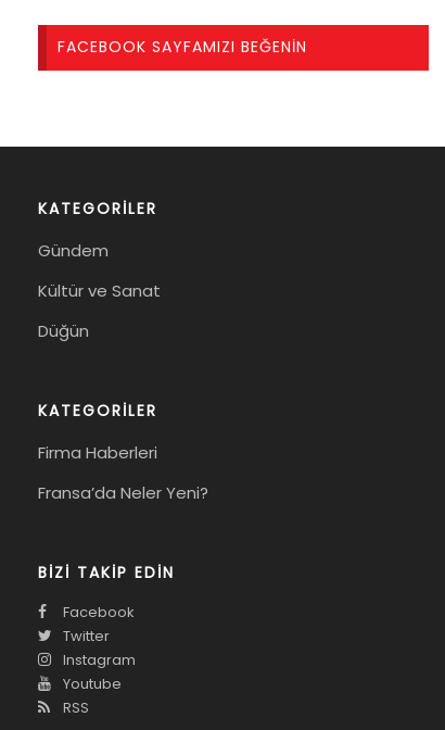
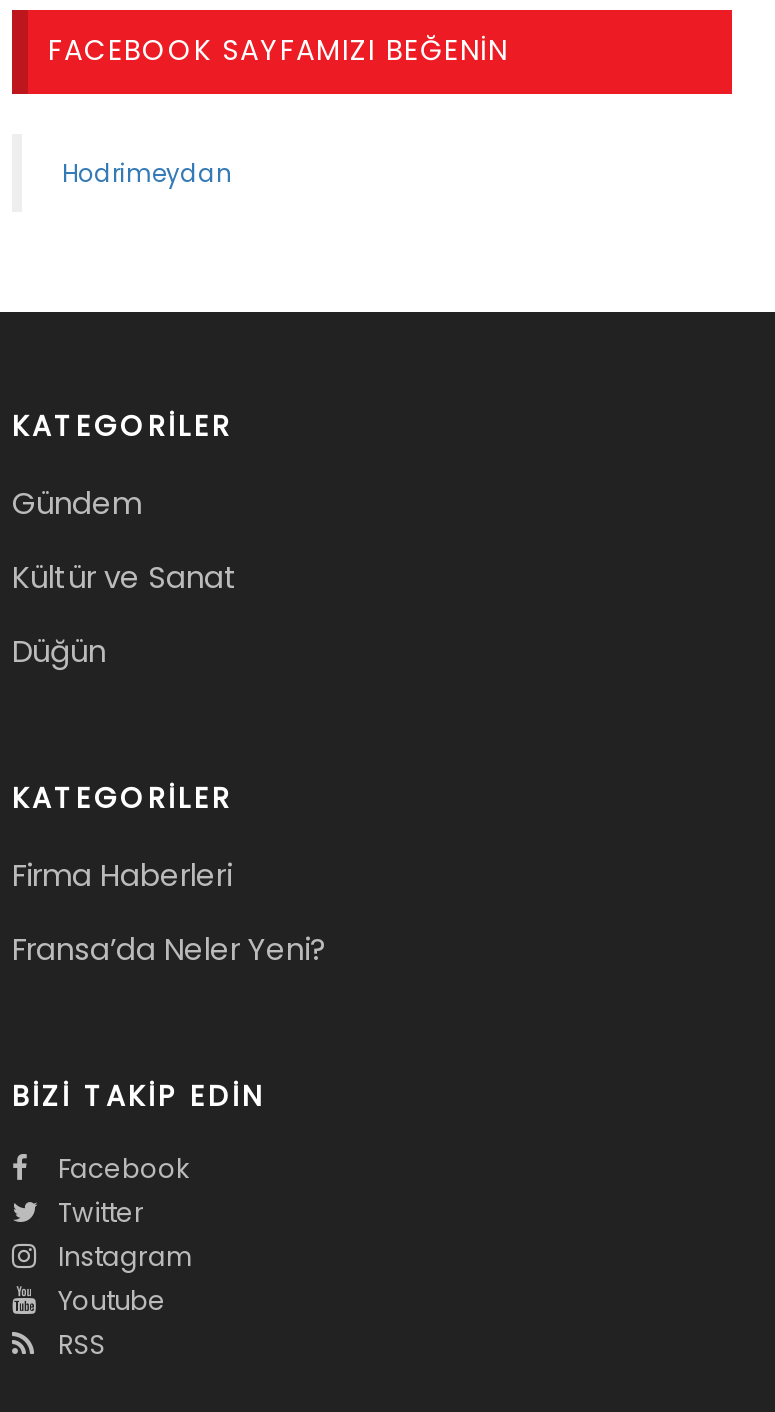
+ Hodrimeydan
